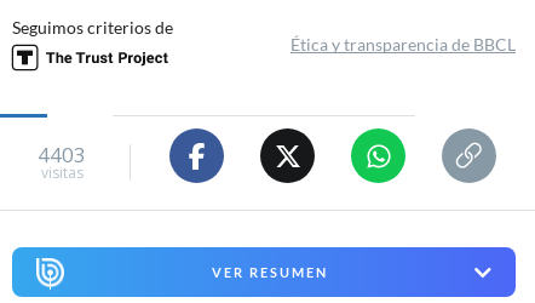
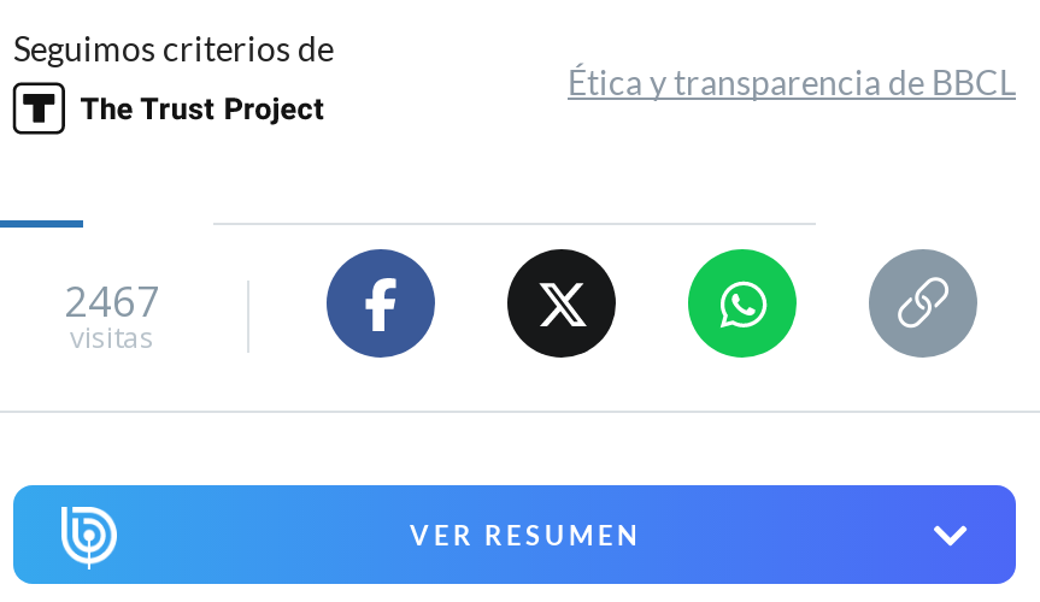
- 4403
+ 2467
